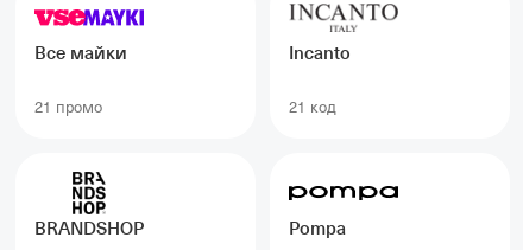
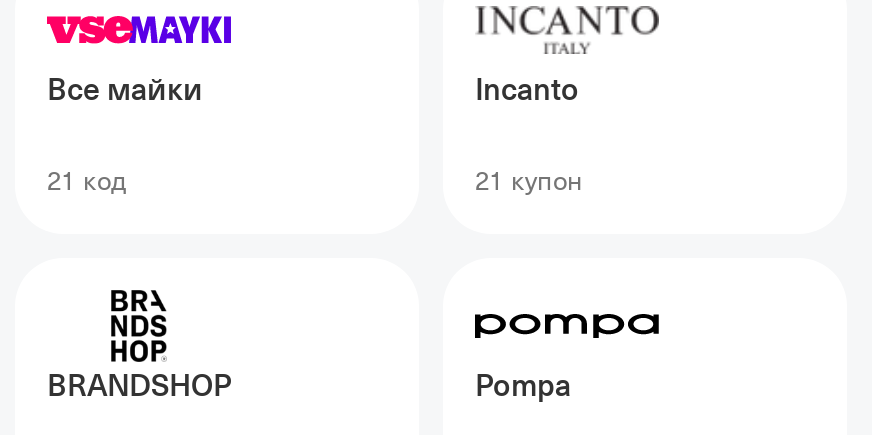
- 21 промо
+ 21 код

- 21 код
+ 21 купон
